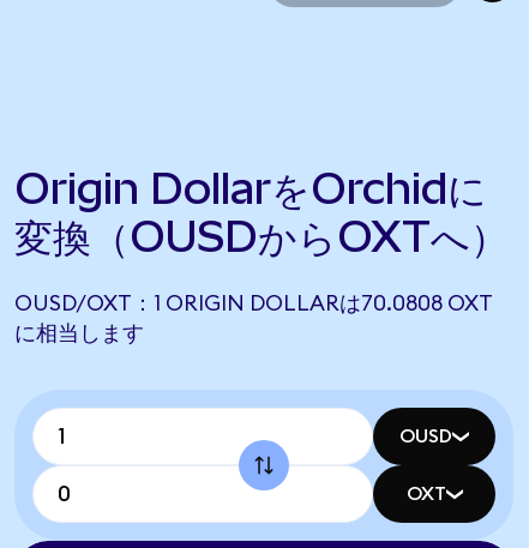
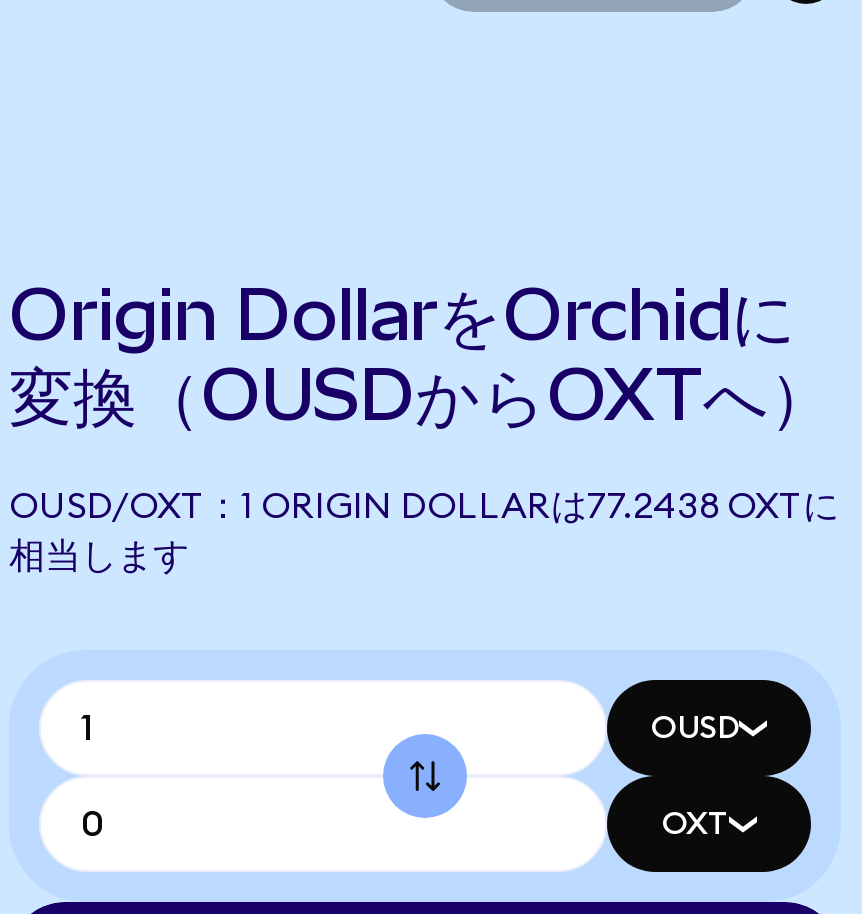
- OUSD/OXT：1 ORIGIN DOLLARは70.0808 OXT
- に相当します
+ OUSD/OXT：1 ORIGIN DOLLARは77.2438 OXTに
+ 相当します
